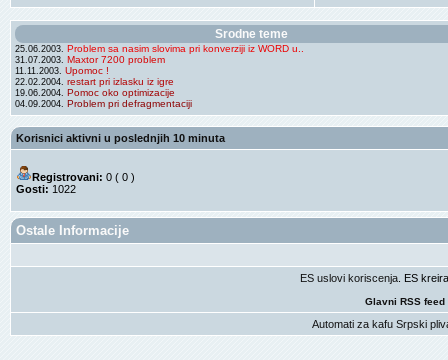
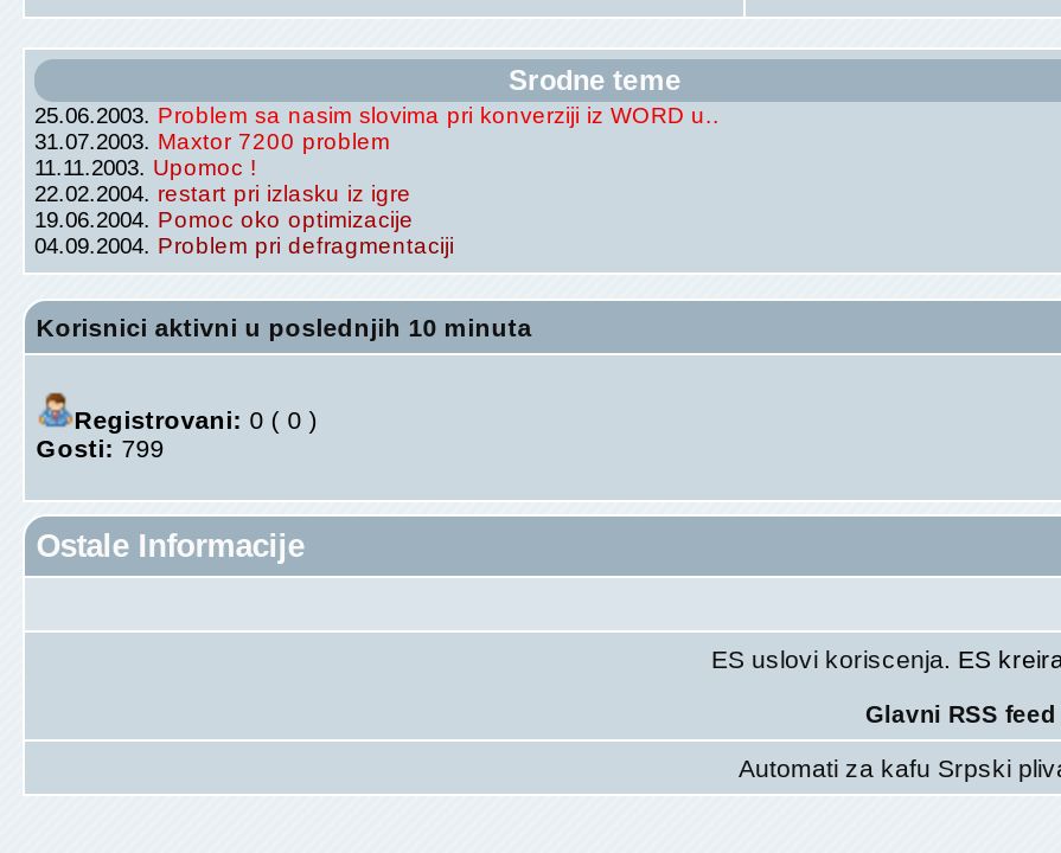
- Gosti:1022
+ Gosti:799
